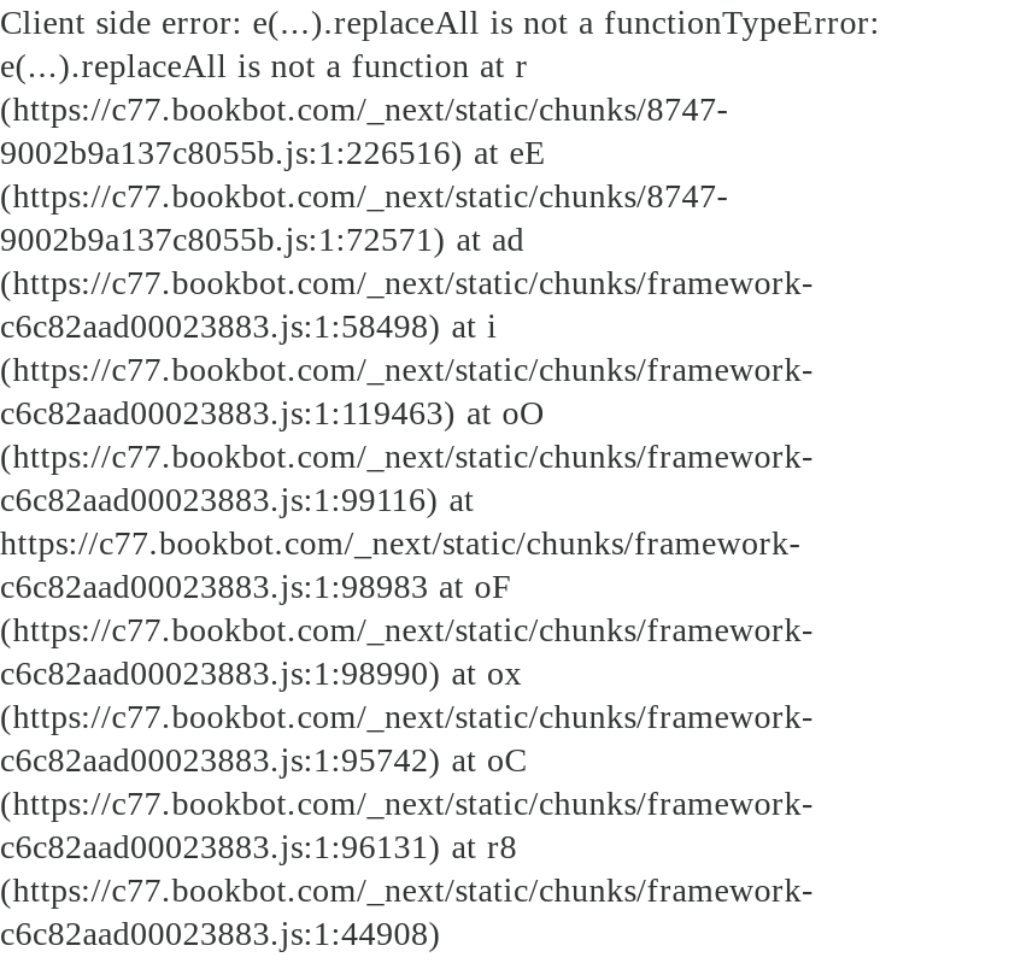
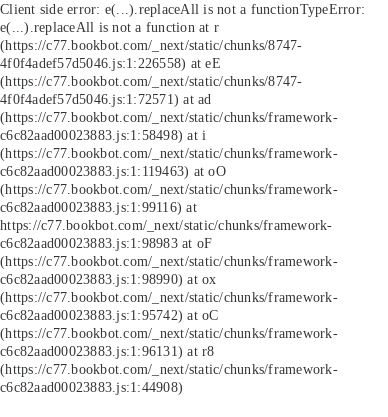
- 9002b9a137c8055b.js:1:226516) at eE
+ 4f0f4adef57d5046.js:1:226558) at eE

- 9002b9a137c8055b.js:1:72571) at ad
+ 4f0f4adef57d5046.js:1:72571) at ad
